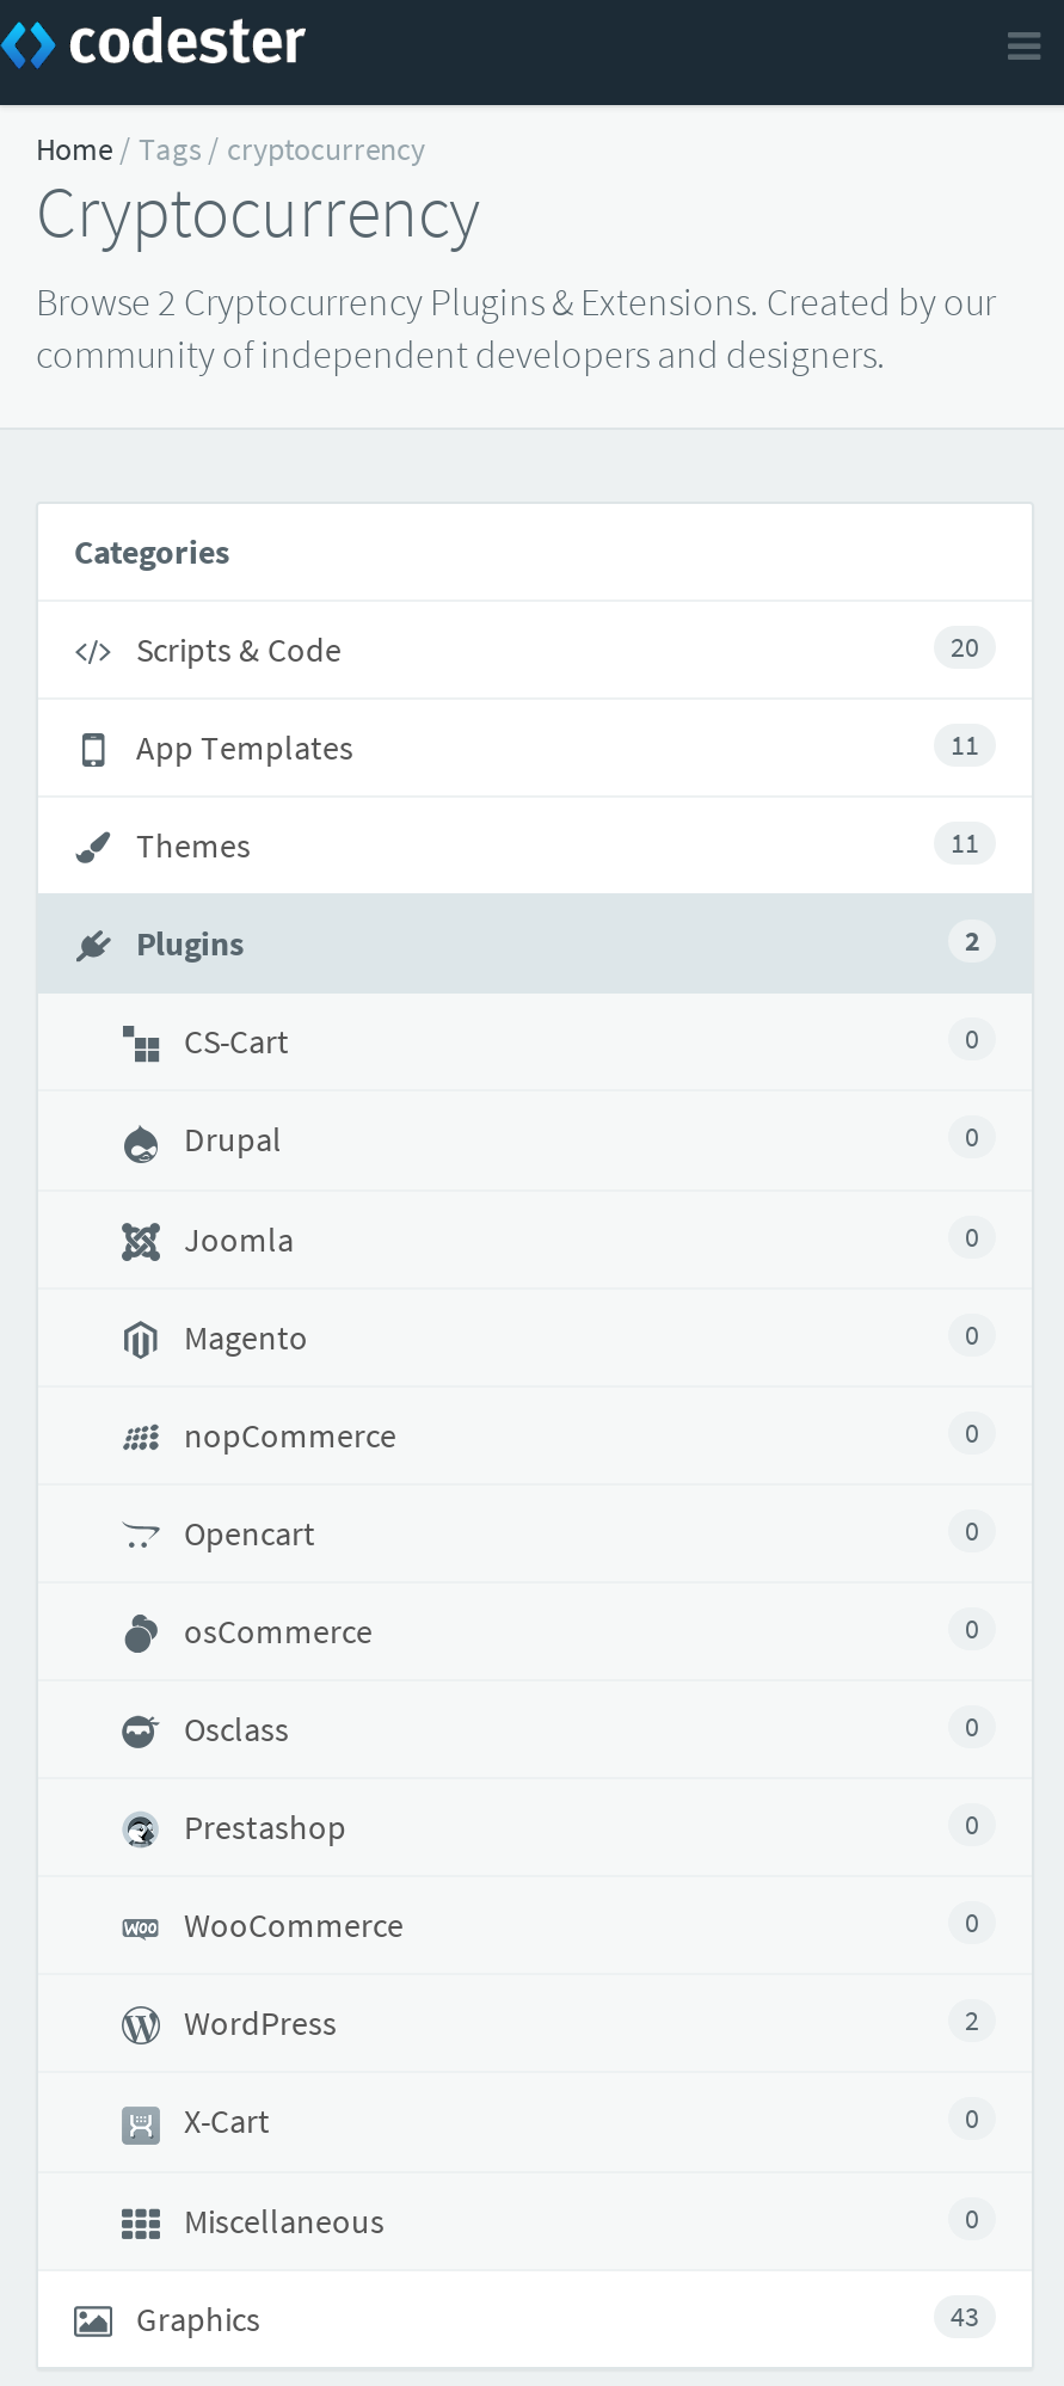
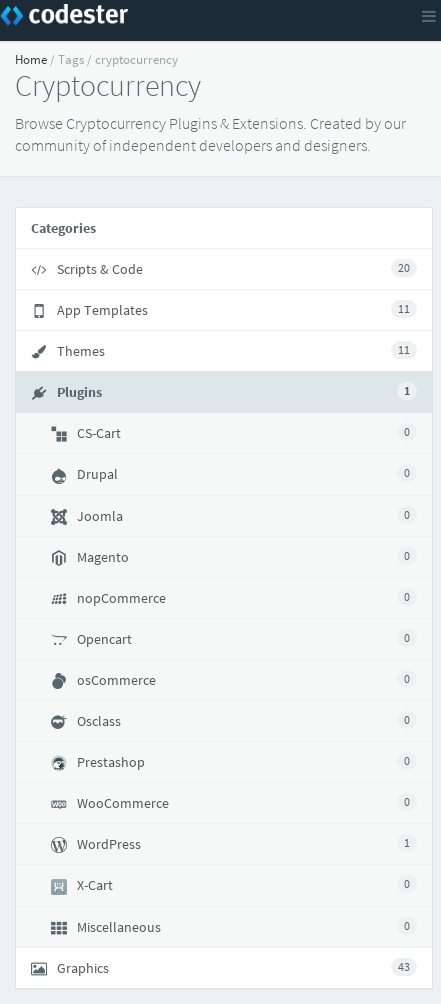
- Browse 2 Cryptocurrency Plugins & Extensions. Created by our
+ Browse Cryptocurrency Plugins & Extensions. Created by our

- 2
+ 1

- 2
+ 1
